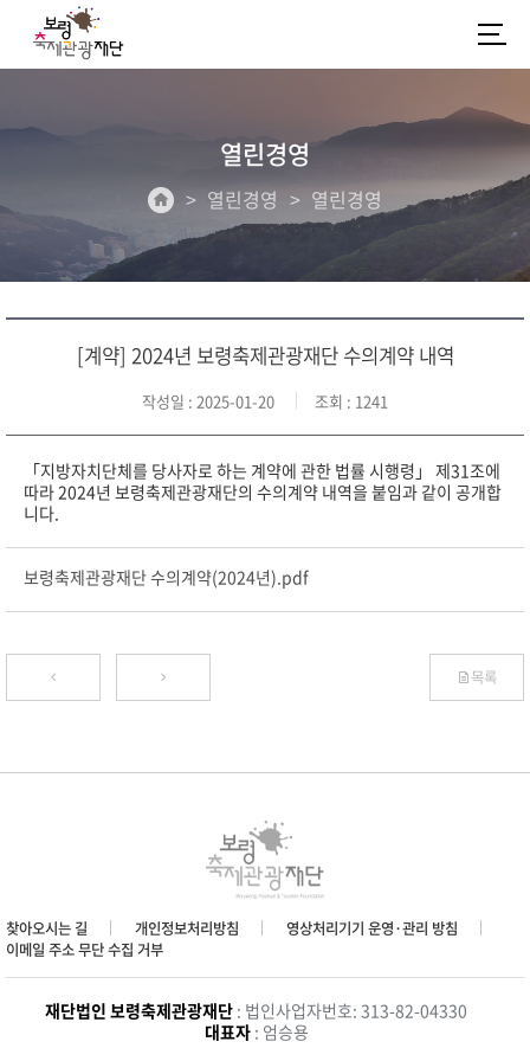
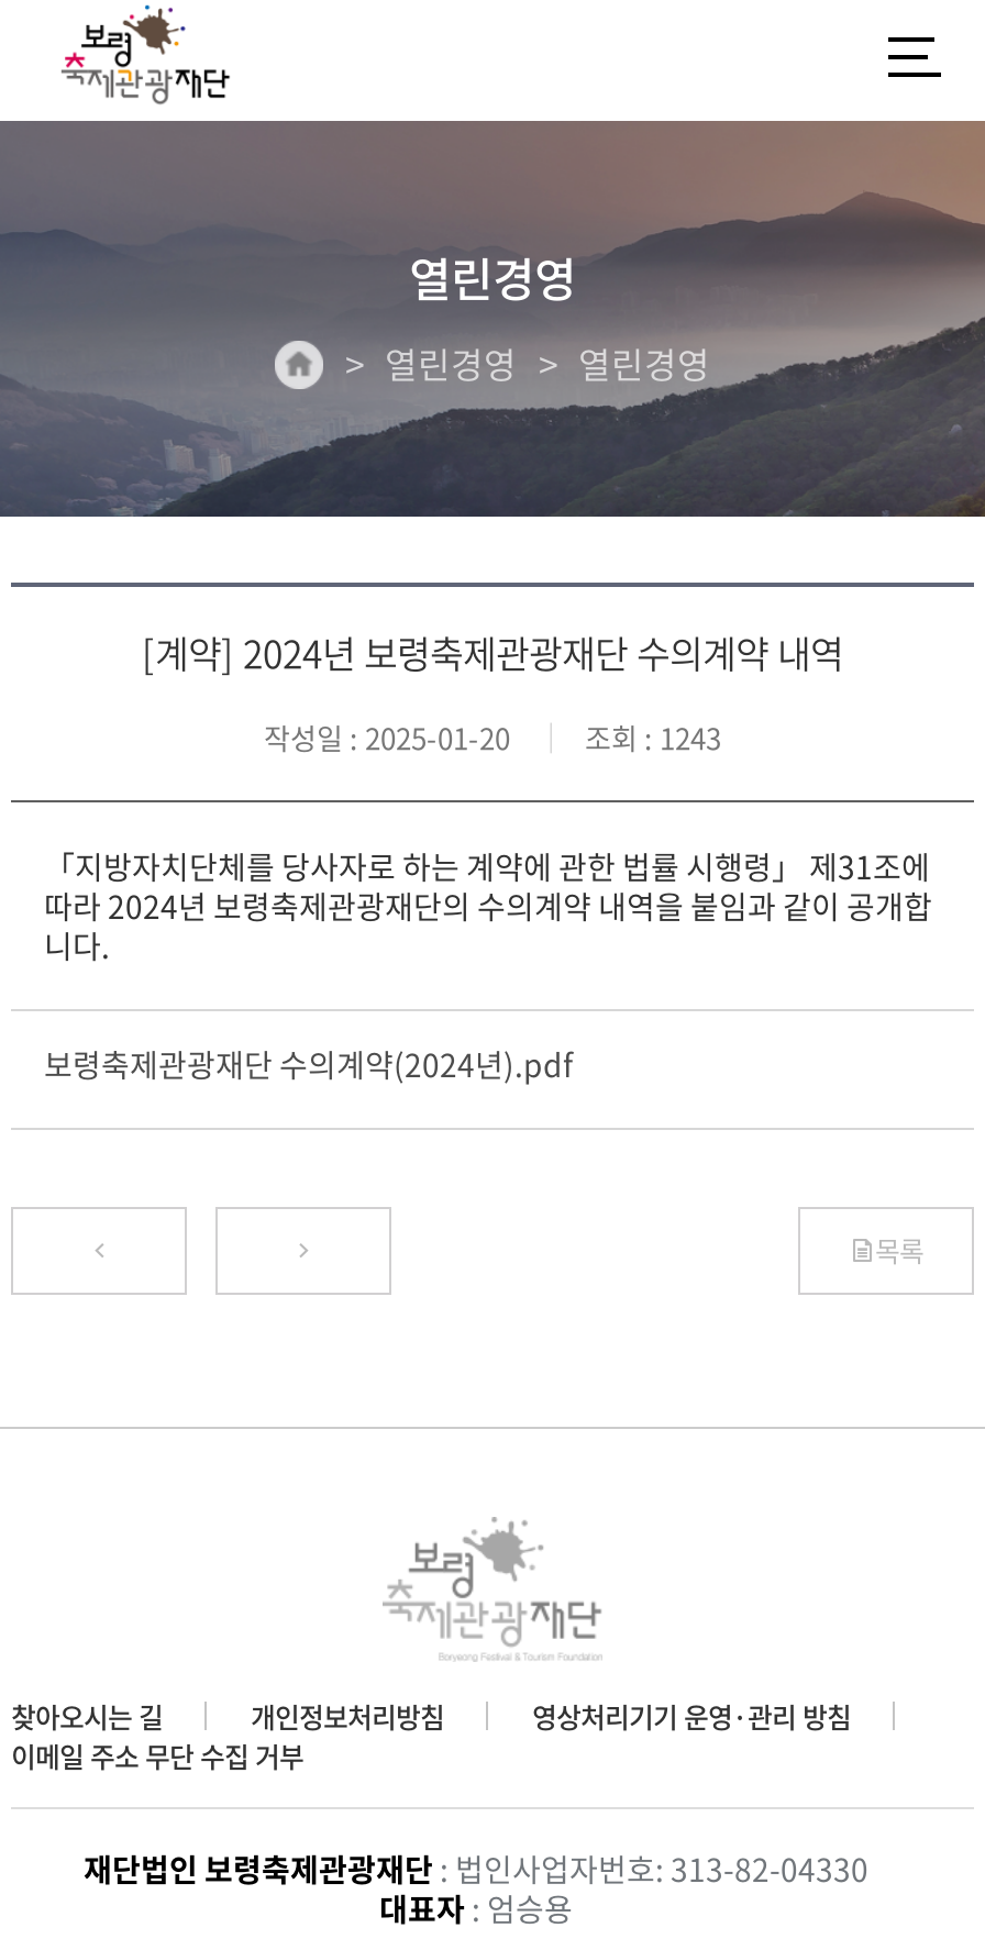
- 작성일: 2025-01-20 조회: 1241
+ 작성일: 2025-01-20 조회: 1243
